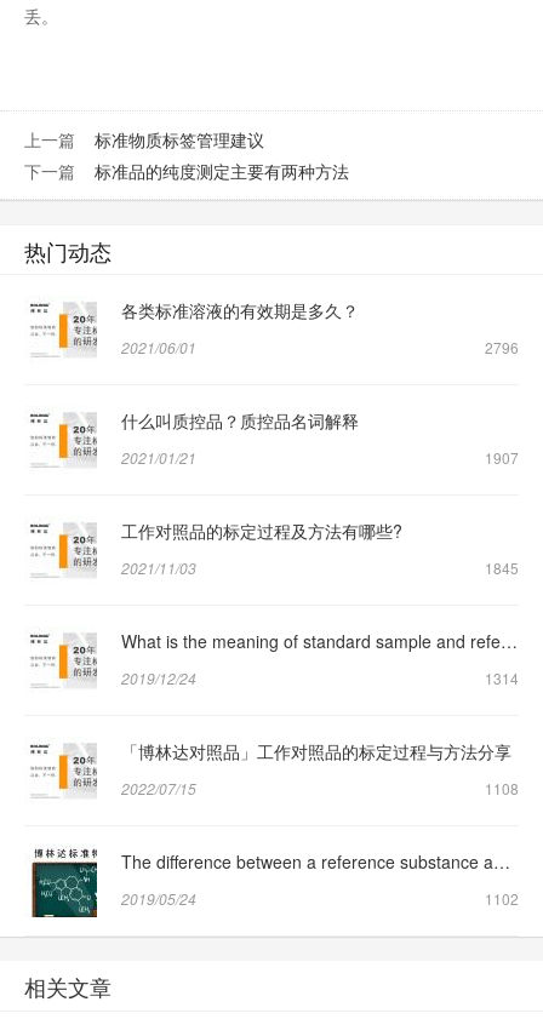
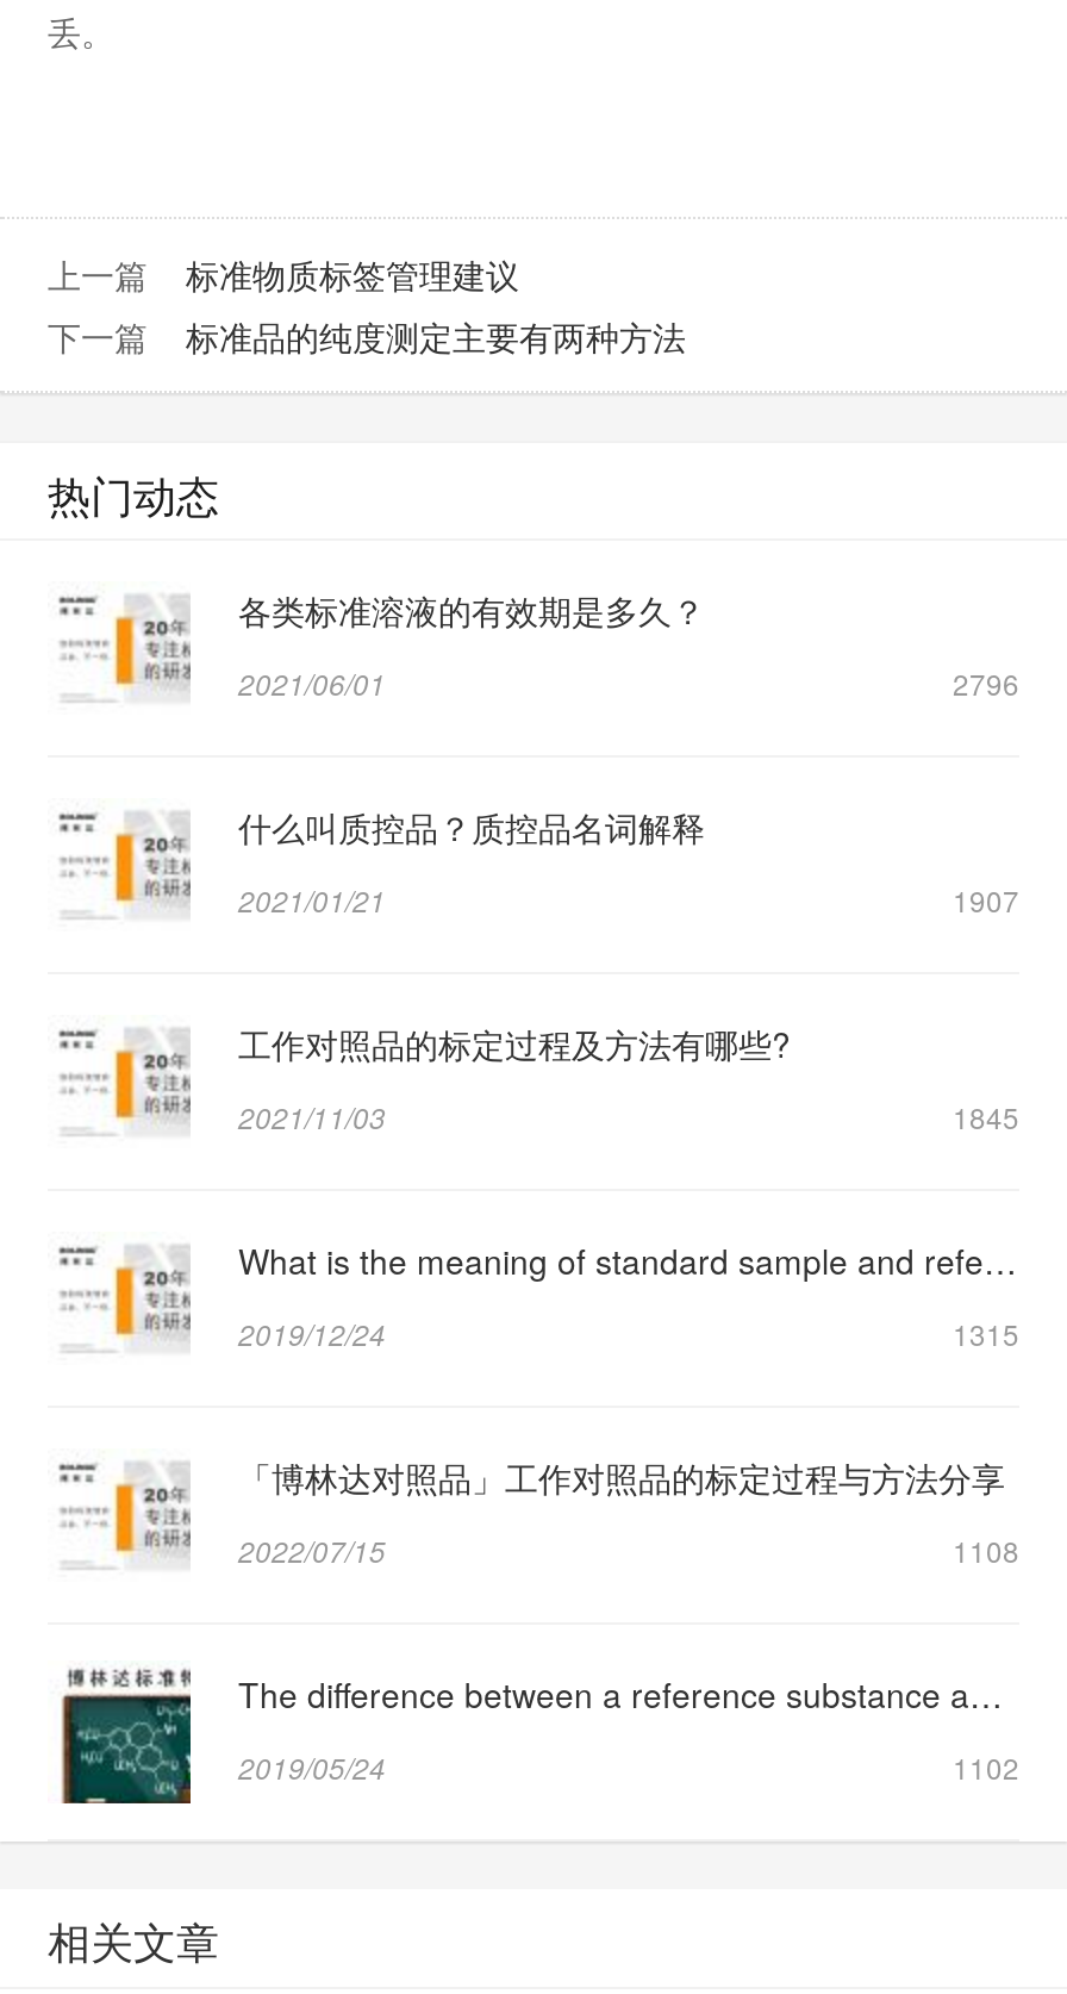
- 1314
+ 1315
